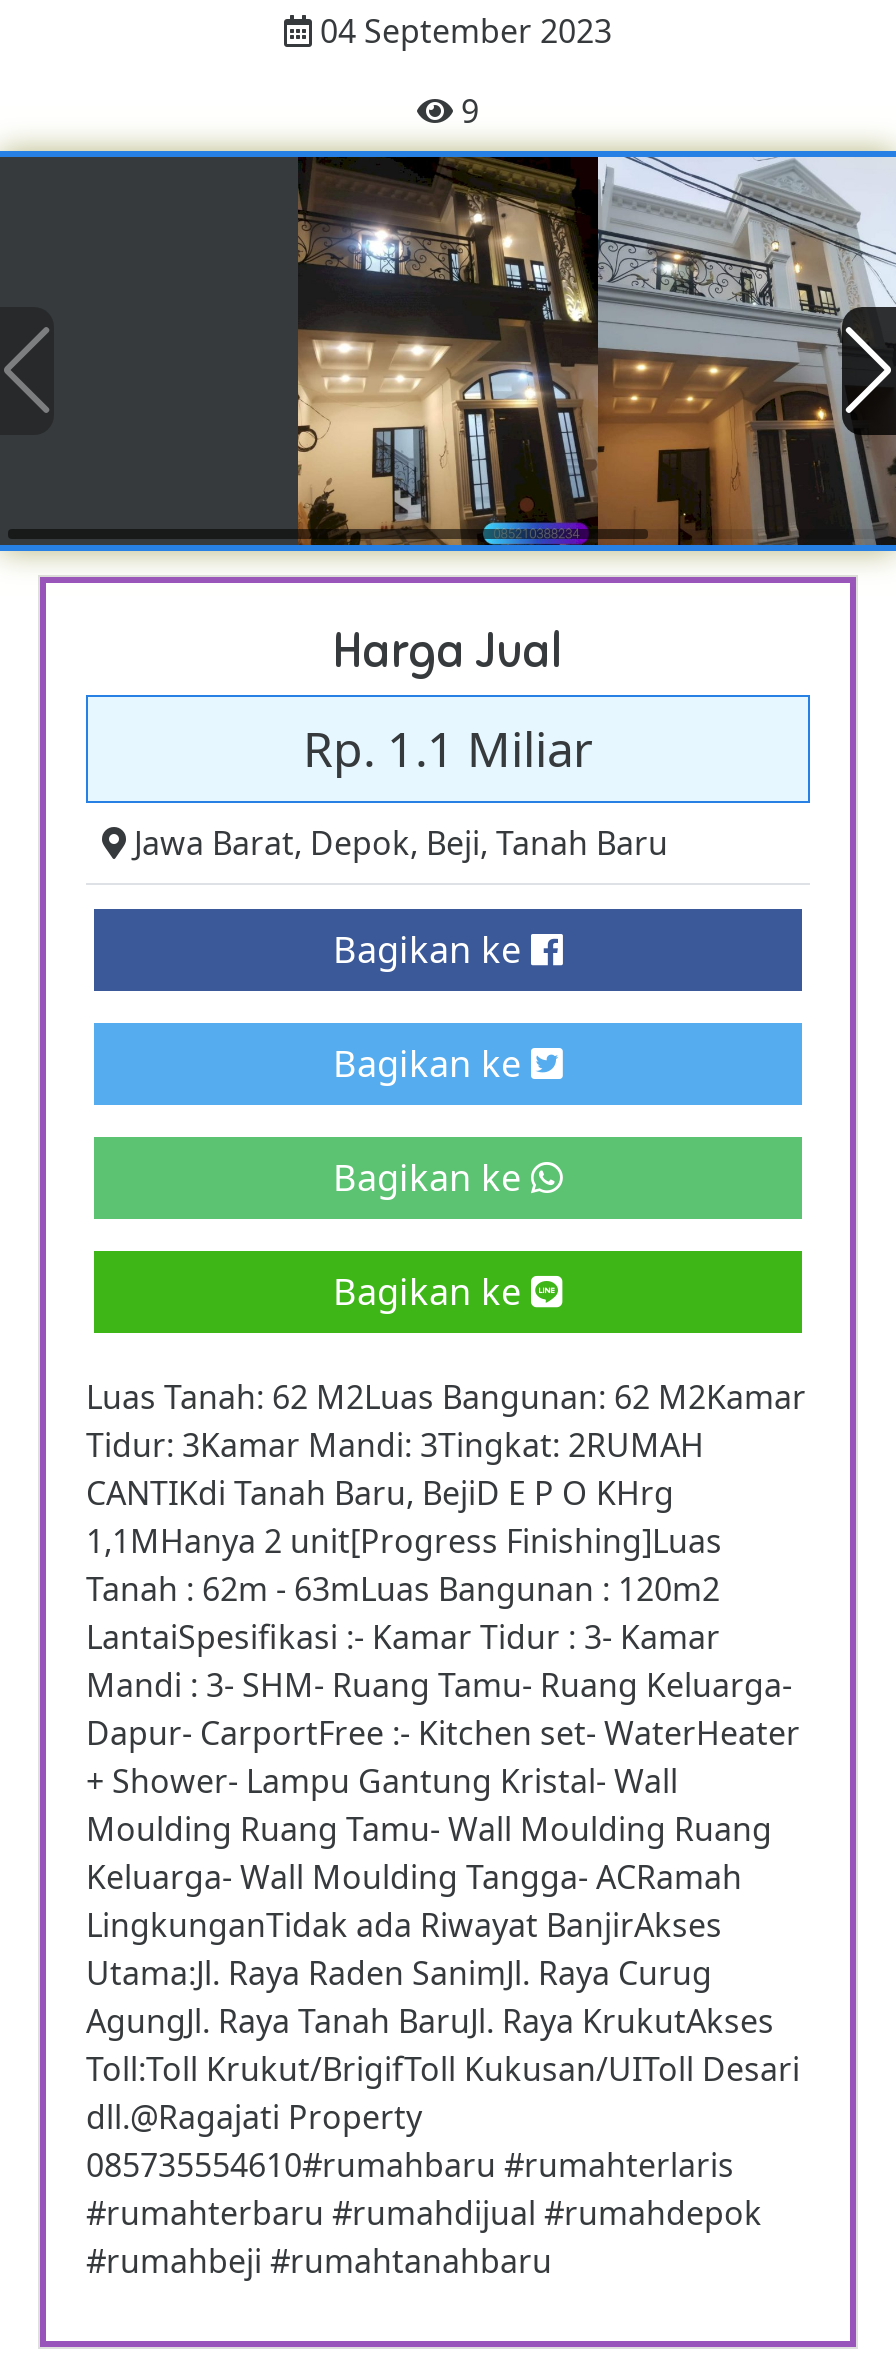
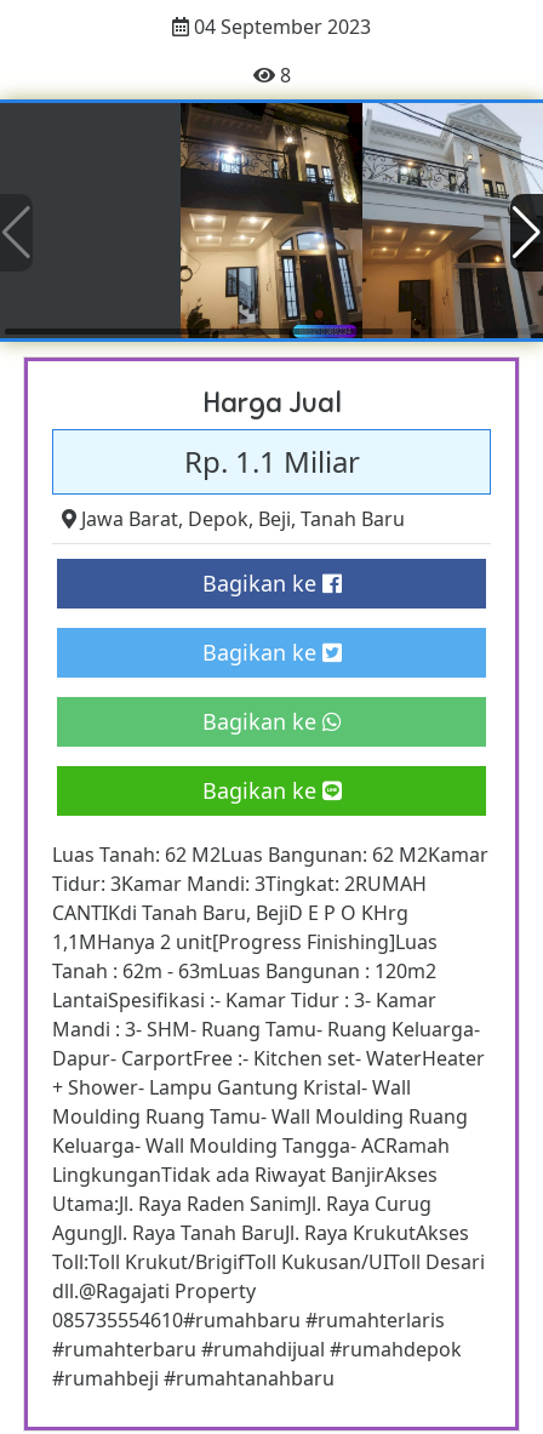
- 9
+ 8
